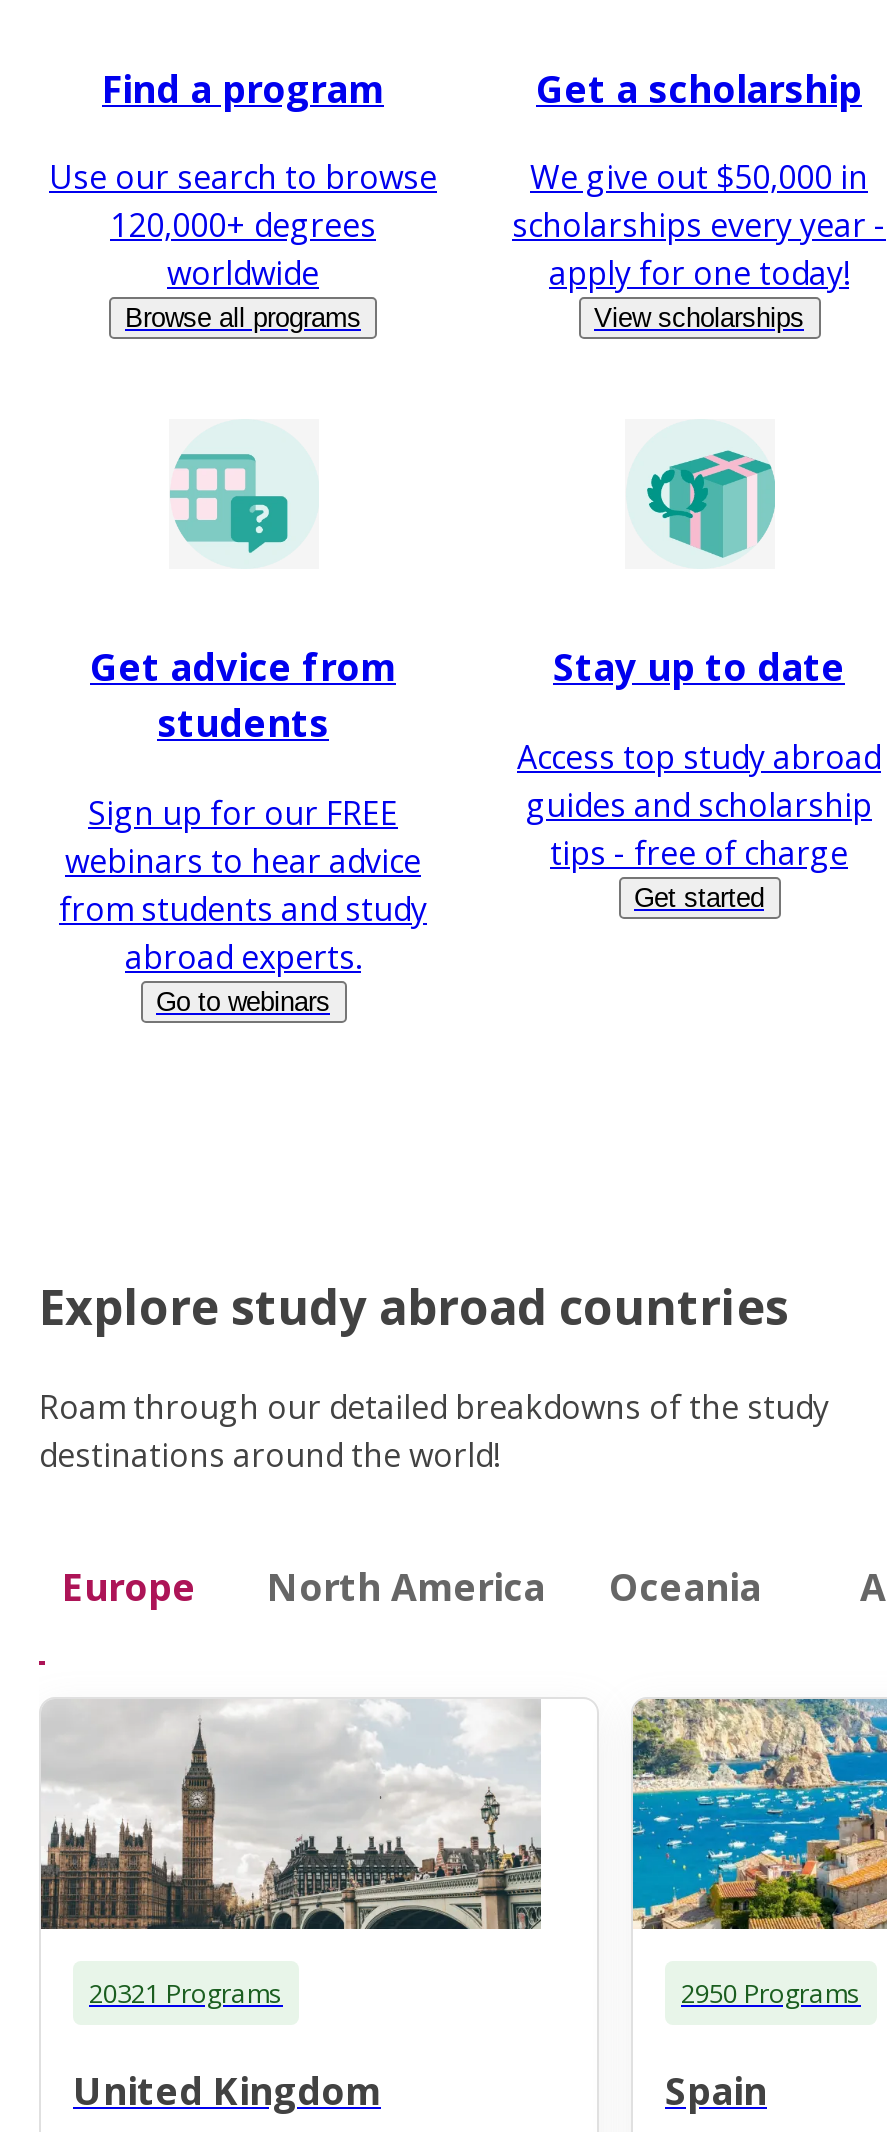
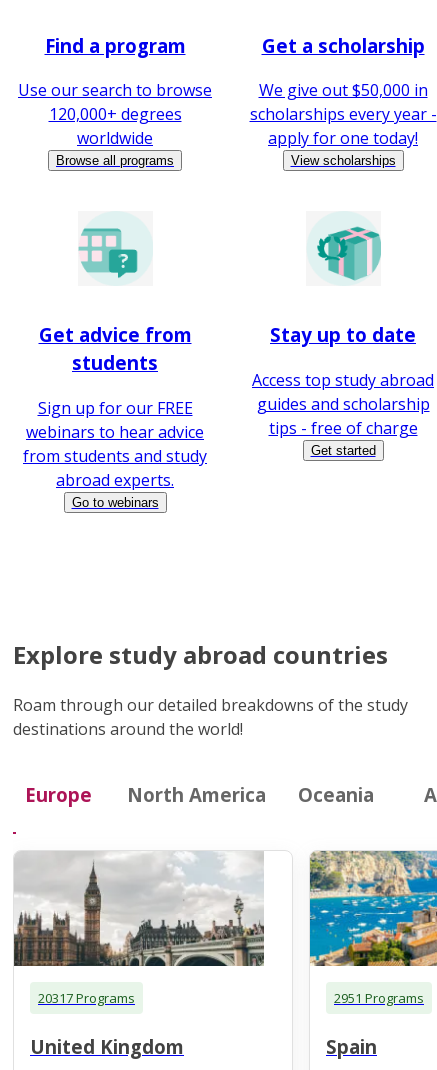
- 20321 Programs
+ 20317 Programs

- 2950 Programs
+ 2951 Programs
